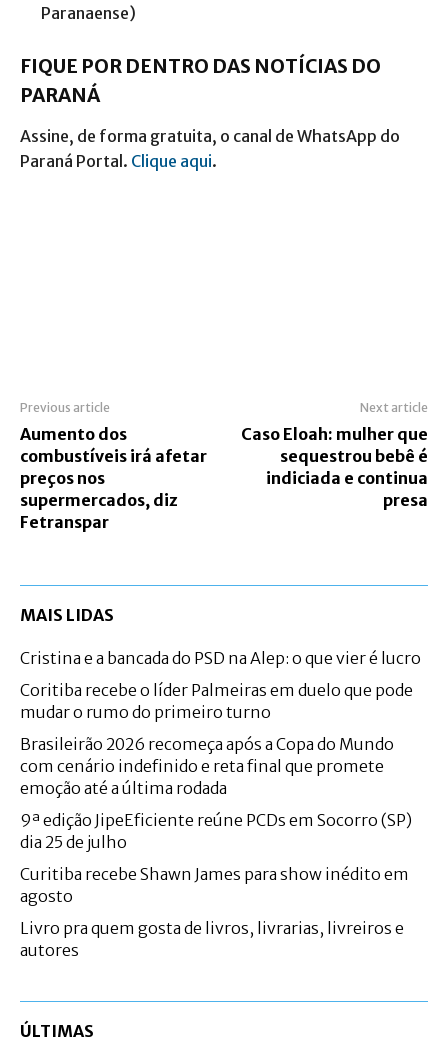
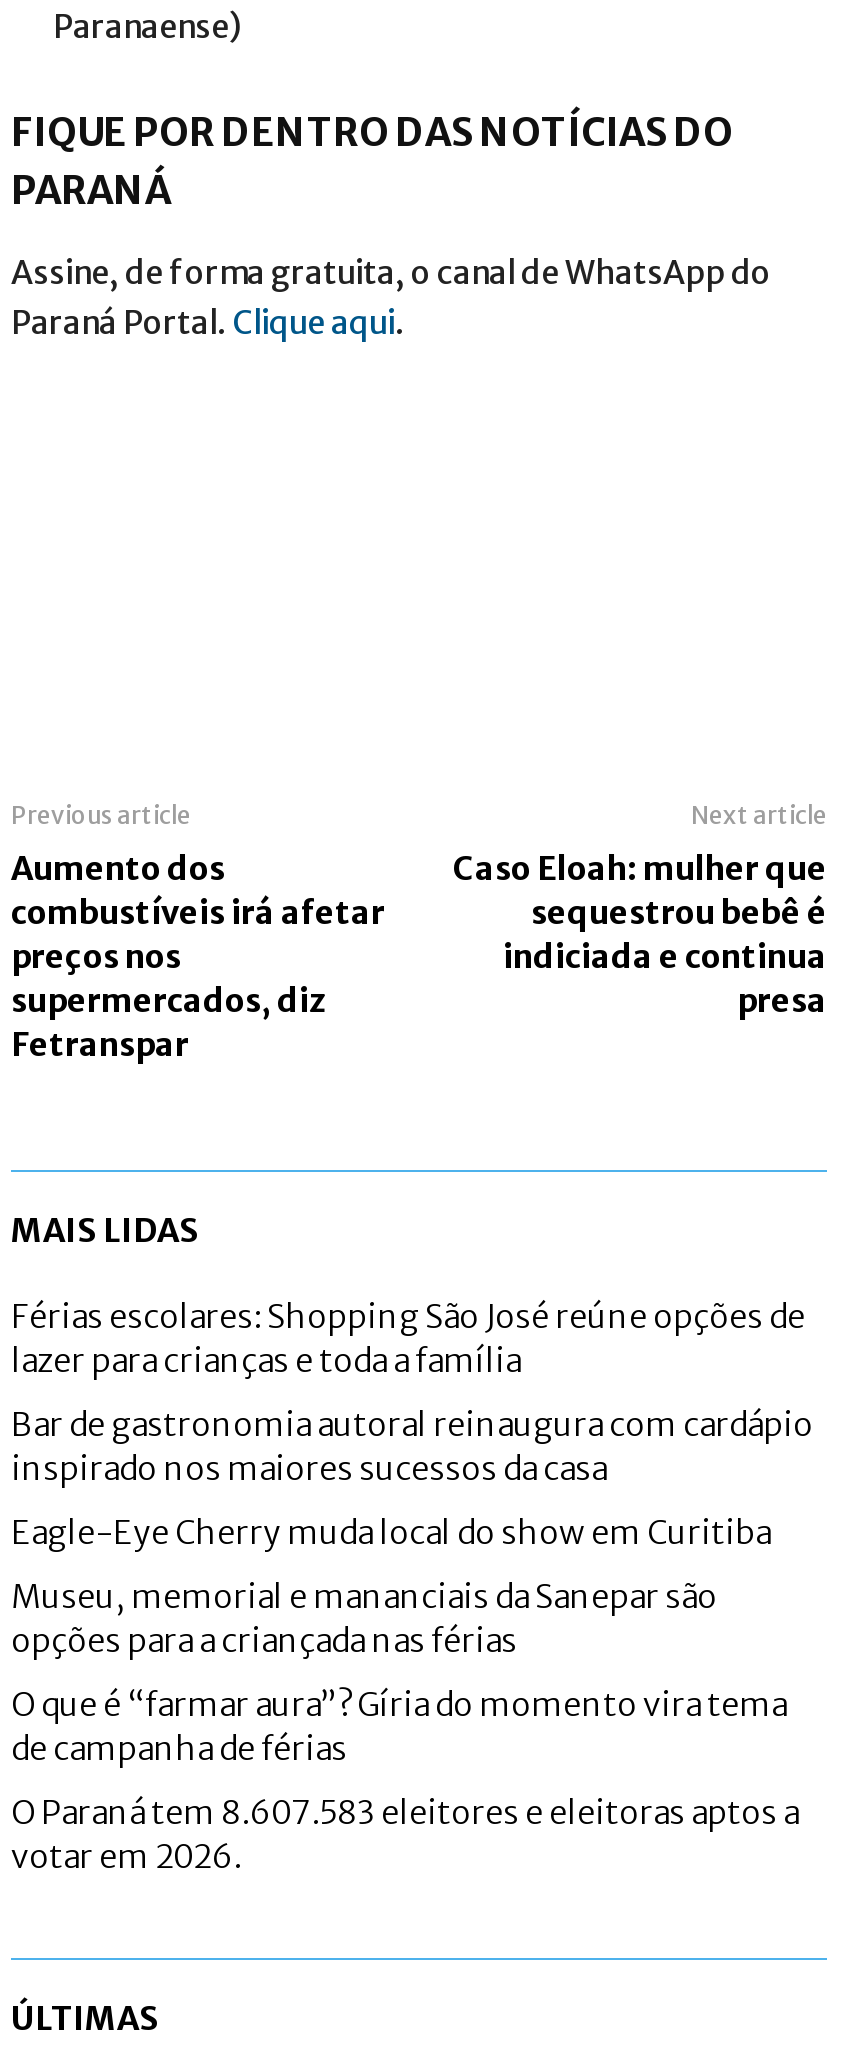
- Cristina e a bancada do PSD na Alep: o que vier é lucro
+ Férias escolares: Shopping São José reúne opções de
+ lazer para crianças e toda a família

- Coritiba recebe o líder Palmeiras em duelo que pode
- mudar o rumo do primeiro turno
+ Bar de gastronomia autoral reinaugura com cardápio
+ inspirado nos maiores sucessos da casa

- Brasileirão 2026 recomeça após a Copa do Mundo
- com cenário indefinido e reta final que promete
- emoção até a última rodada
+ Eagle-Eye Cherry muda local do show em Curitiba

- 9ª edição JipeEficiente reúne PCDs em Socorro (SP)
- dia 25 de julho
+ Museu, memorial e mananciais da Sanepar são
+ opções para a criançada nas férias

- Curitiba recebe Shawn James para show inédito em
- agosto
+ O que é “farmar aura”? Gíria do momento vira tema
+ de campanha de férias

- Livro pra quem gosta de livros, livrarias, livreiros e
- autores
+ O Paraná tem 8.607.583 eleitores e eleitoras aptos a
+ votar em 2026.
